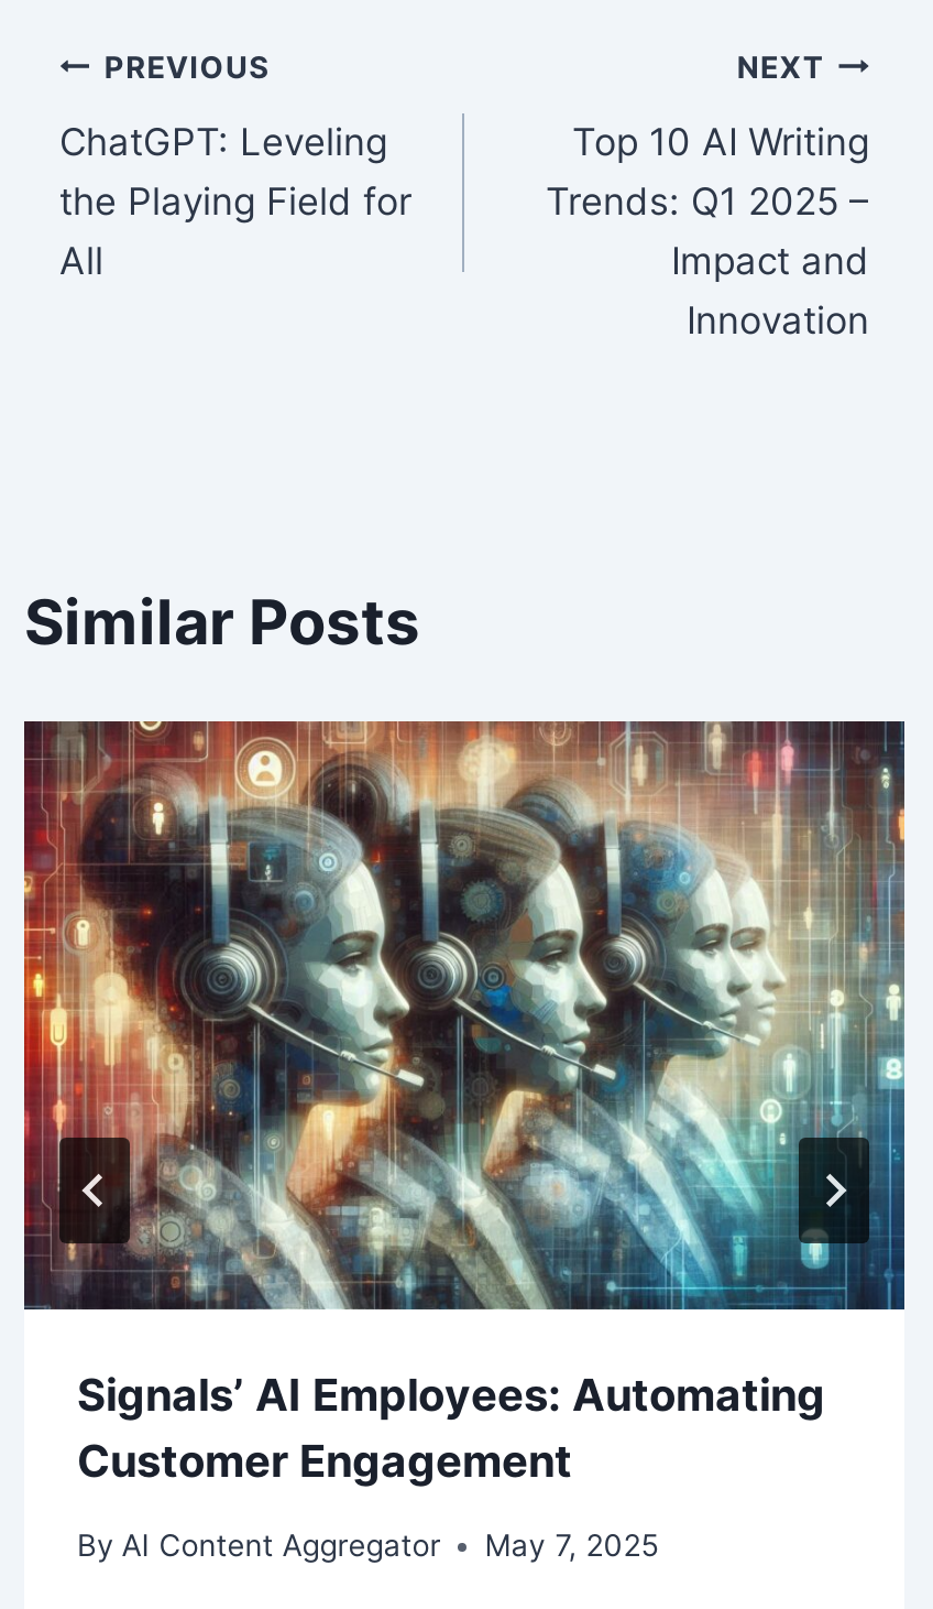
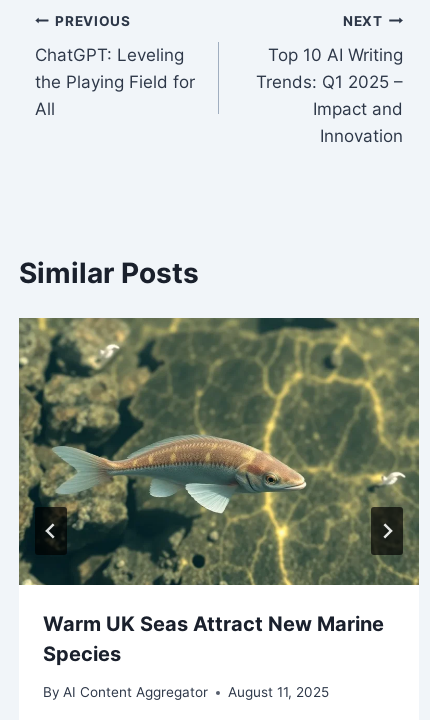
- [image]
- Signals’ AI Employees: Automating
- Customer Engagement
+ [image]
+ Warm UK Seas Attract New Marine
+ Species

- By AI Content Aggregator May 7, 2025
+ By AI Content Aggregator August 11, 2025
